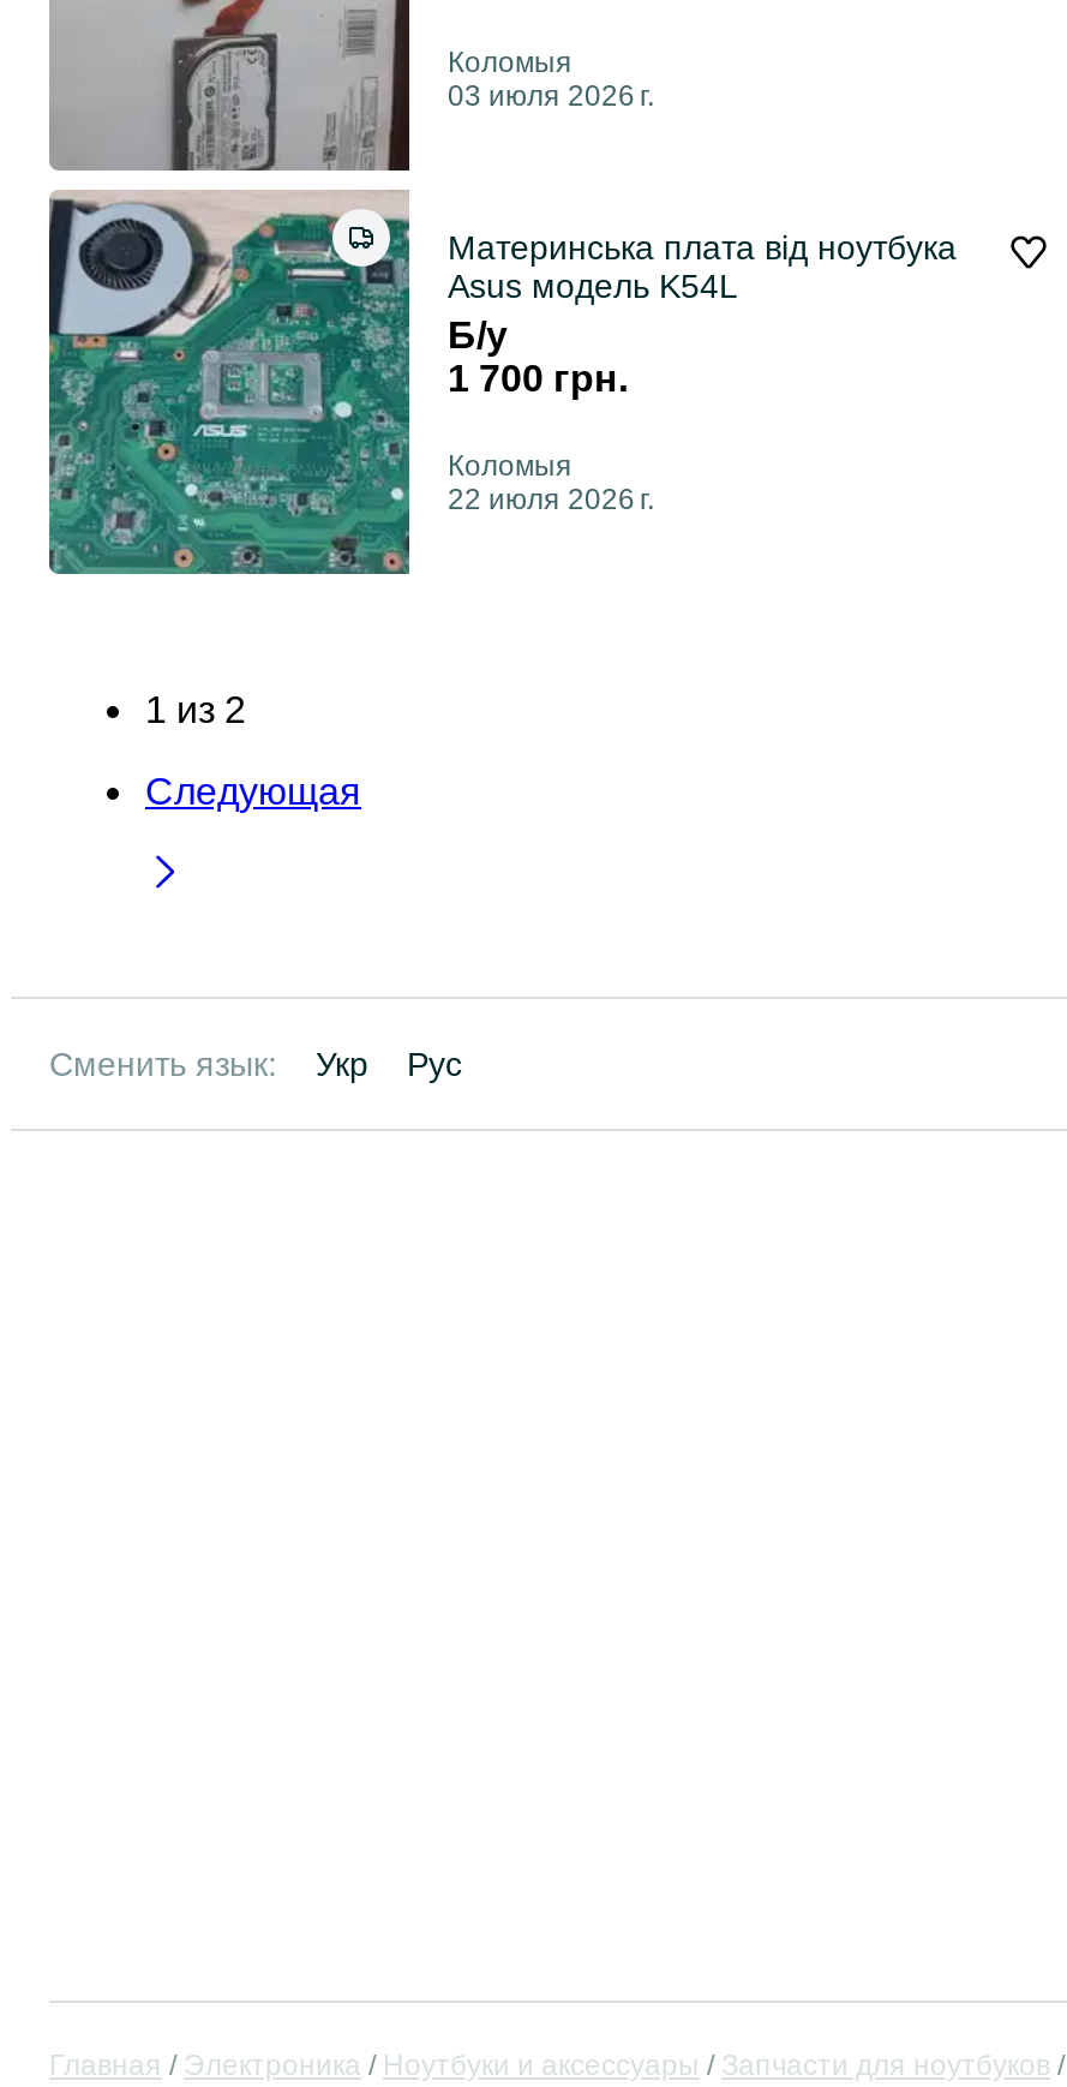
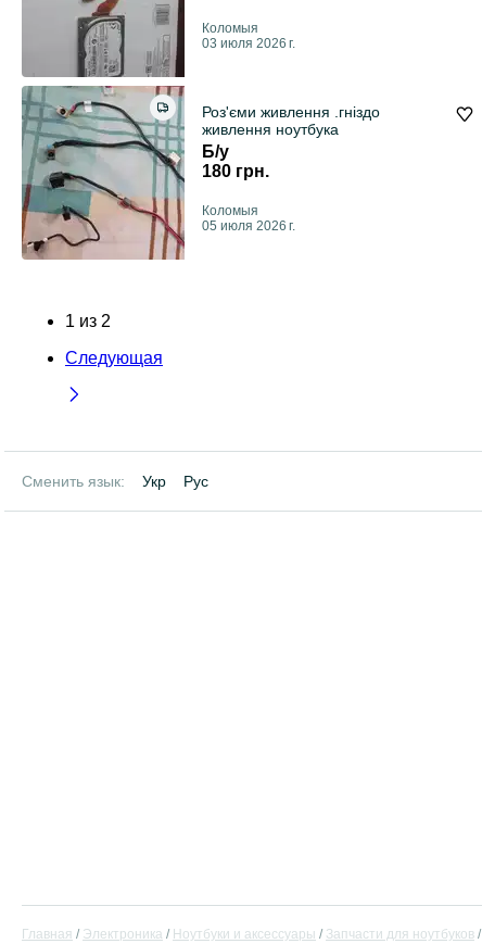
- [image]
- Материнська плата від ноутбука
- Asus модель K54L
+ [image]
+ Роз'єми живлення .гніздо
+ живлення ноутбука

- 1 700 грн.
+ 180 грн.

- 22 июля 2026 г.
+ 05 июля 2026 г.
